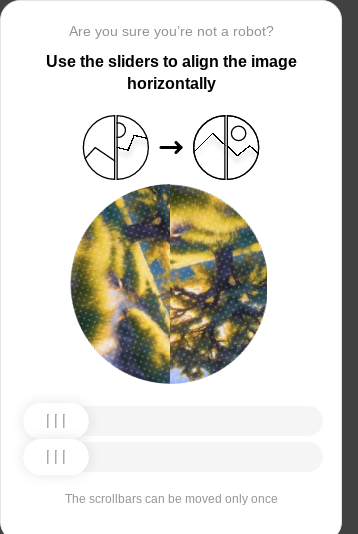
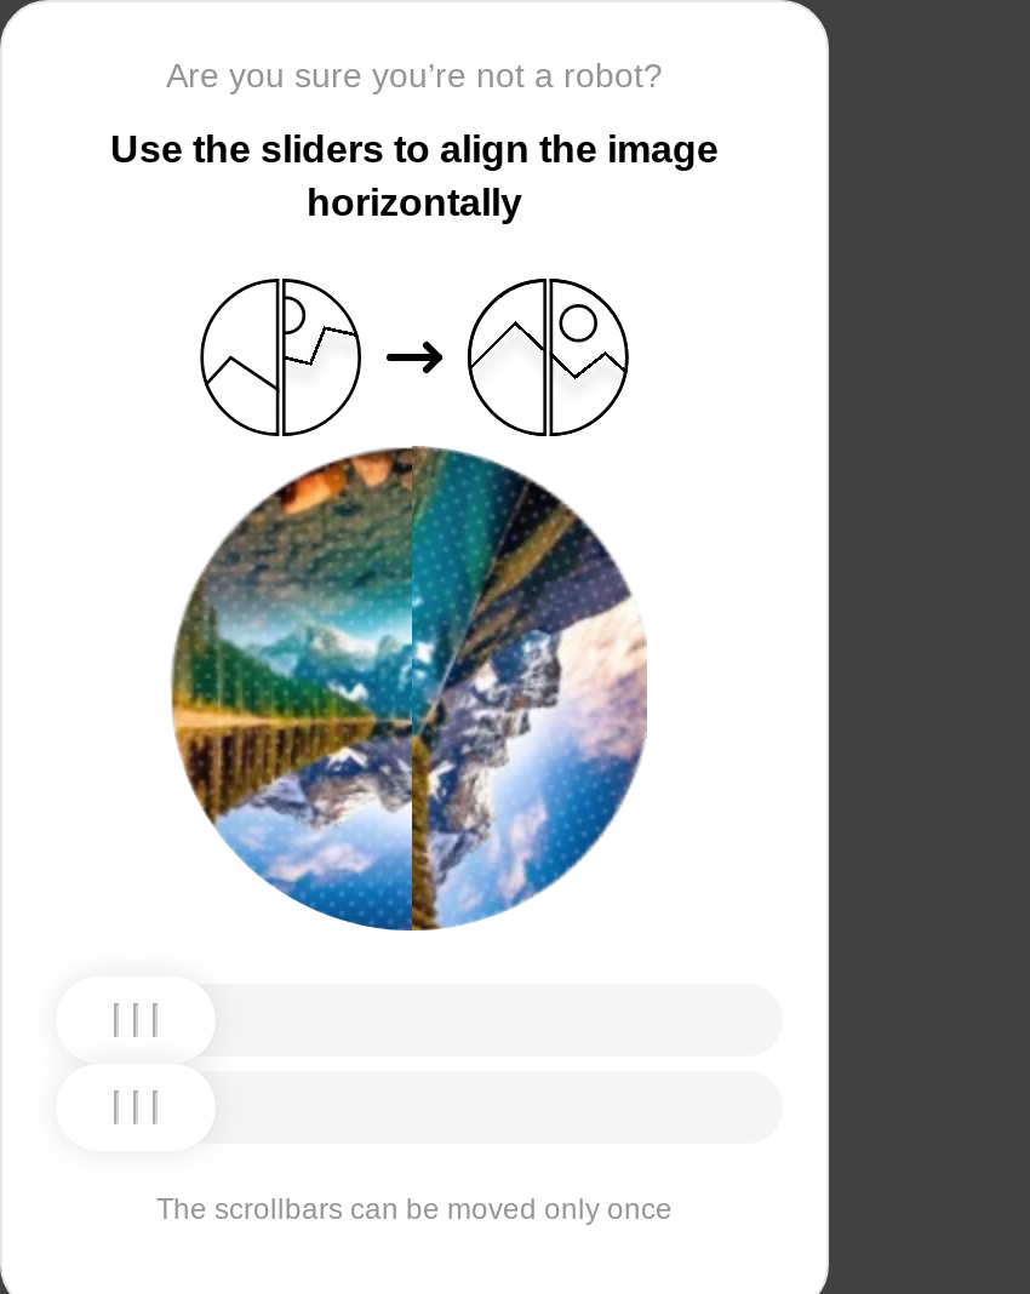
- [image]
+ [image]
